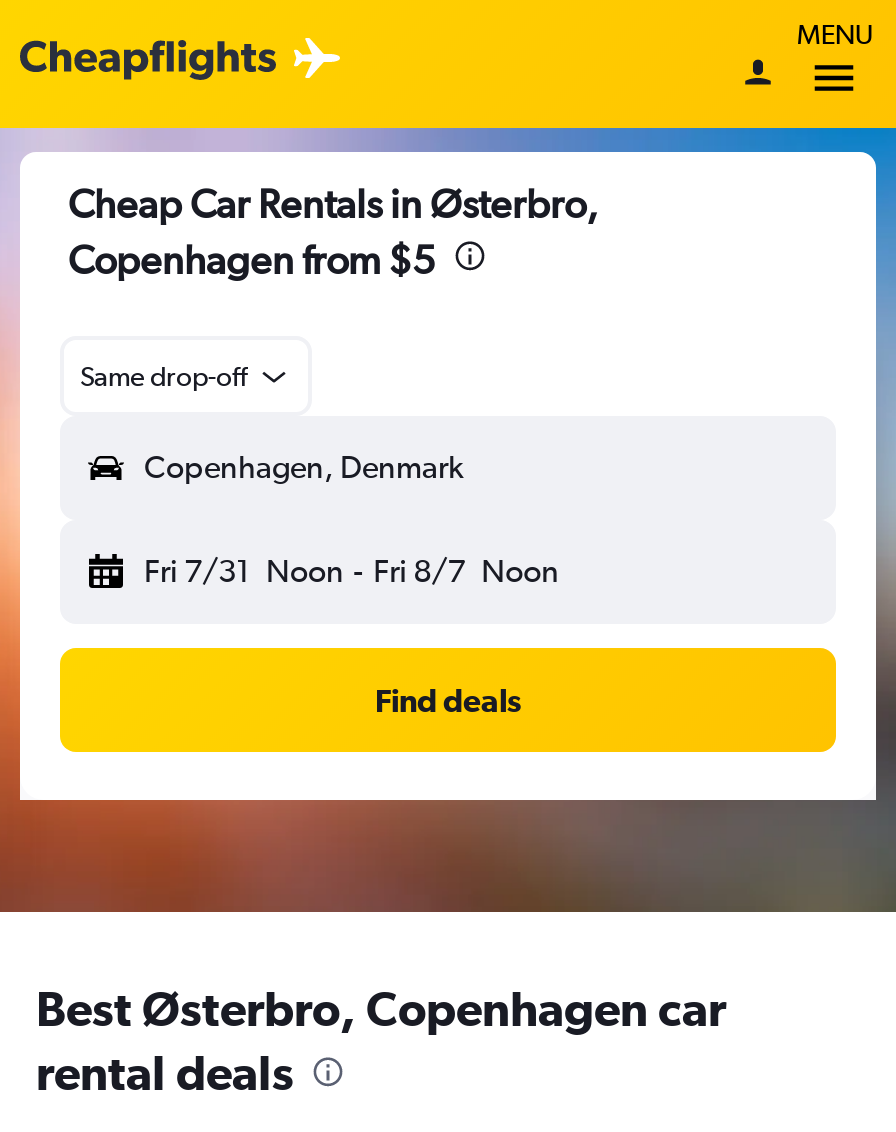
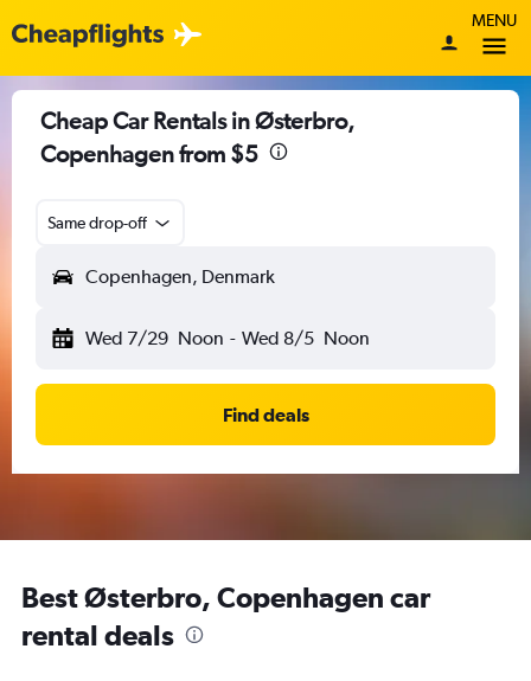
- Fri 7/31 Noon - Fri 8/7 Noon
+ Wed 7/29 Noon - Wed 8/5 Noon
